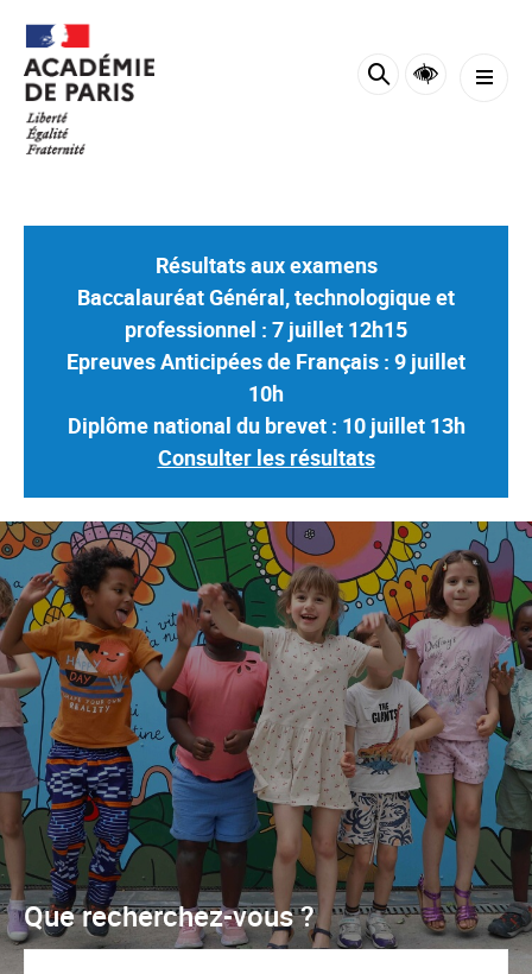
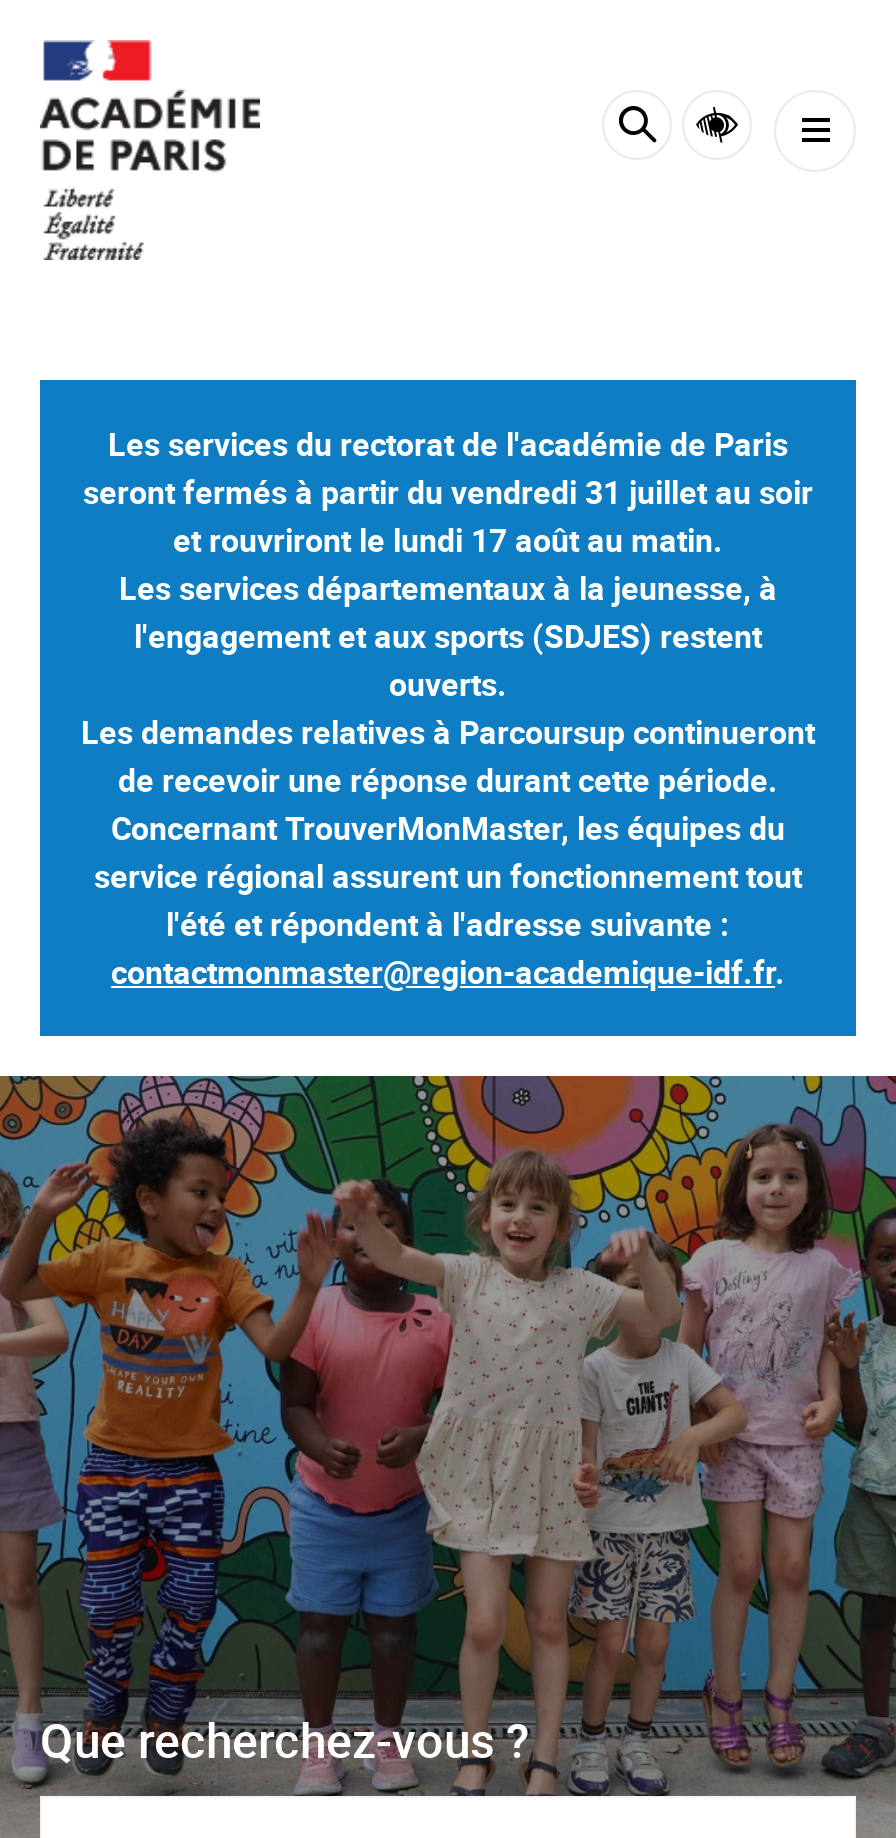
- Résultats aux examens
- Baccalauréat Général, technologique et
- professionnel : 7 juillet 12h15
- Epreuves Anticipées de Français : 9 juillet
- 10h
- Diplôme national du brevet : 10 juillet 13h
- Consulter les résultats
+ Les services du rectorat de l'académie de Paris
+ seront fermés à partir du vendredi 31 juillet au soir
+ et rouvriront le lundi 17 août au matin.
+ Les services départementaux à la jeunesse, à
+ l'engagement et aux sports (SDJES) restent
+ ouverts.
+ Les demandes relatives à Parcoursup continueront
+ de recevoir une réponse durant cette période.
+ Concernant TrouverMonMaster, les équipes du
+ service régional assurent un fonctionnement tout
+ l'été et répondent à l'adresse suivante :
+ contactmonmaster@region-academique-idf.fr.
